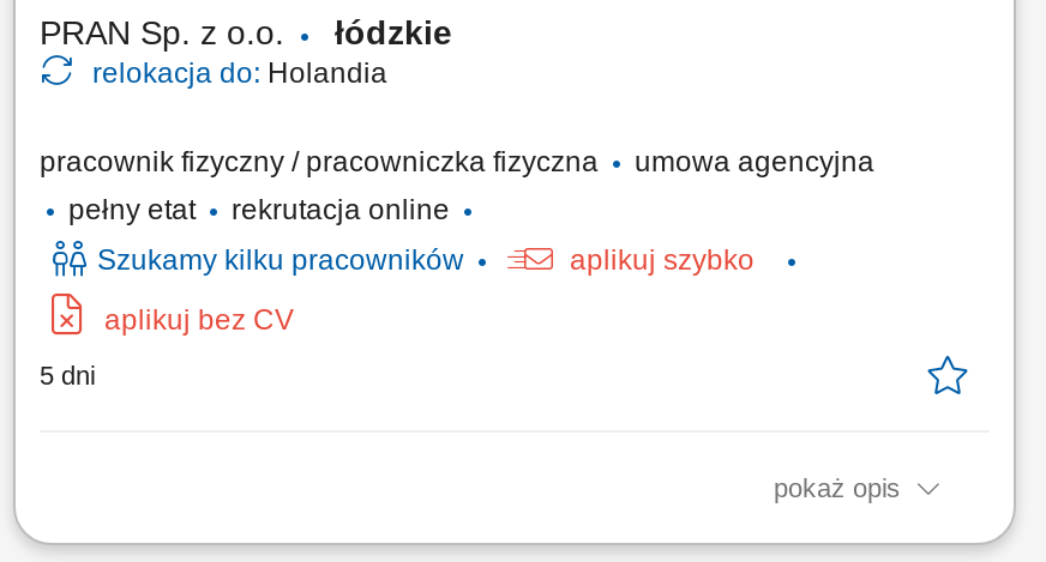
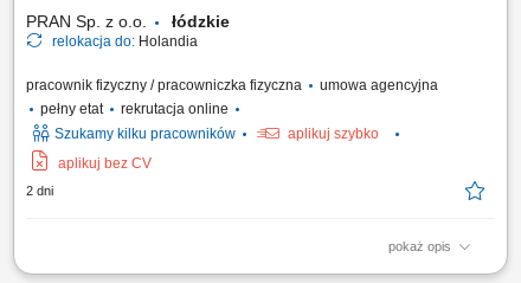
- 5 dni
+ 2 dni
